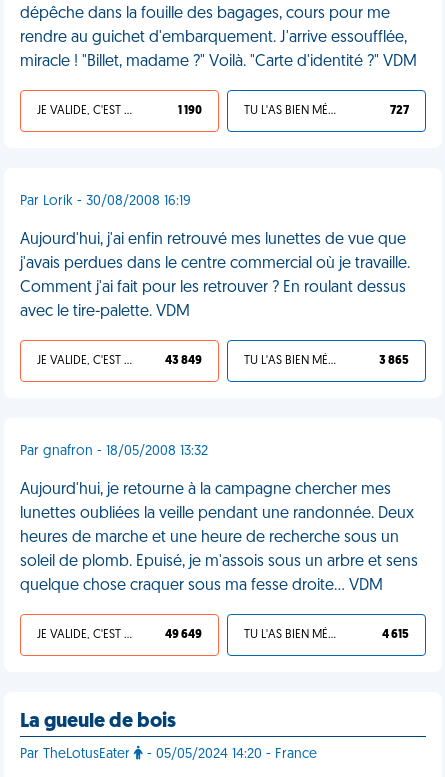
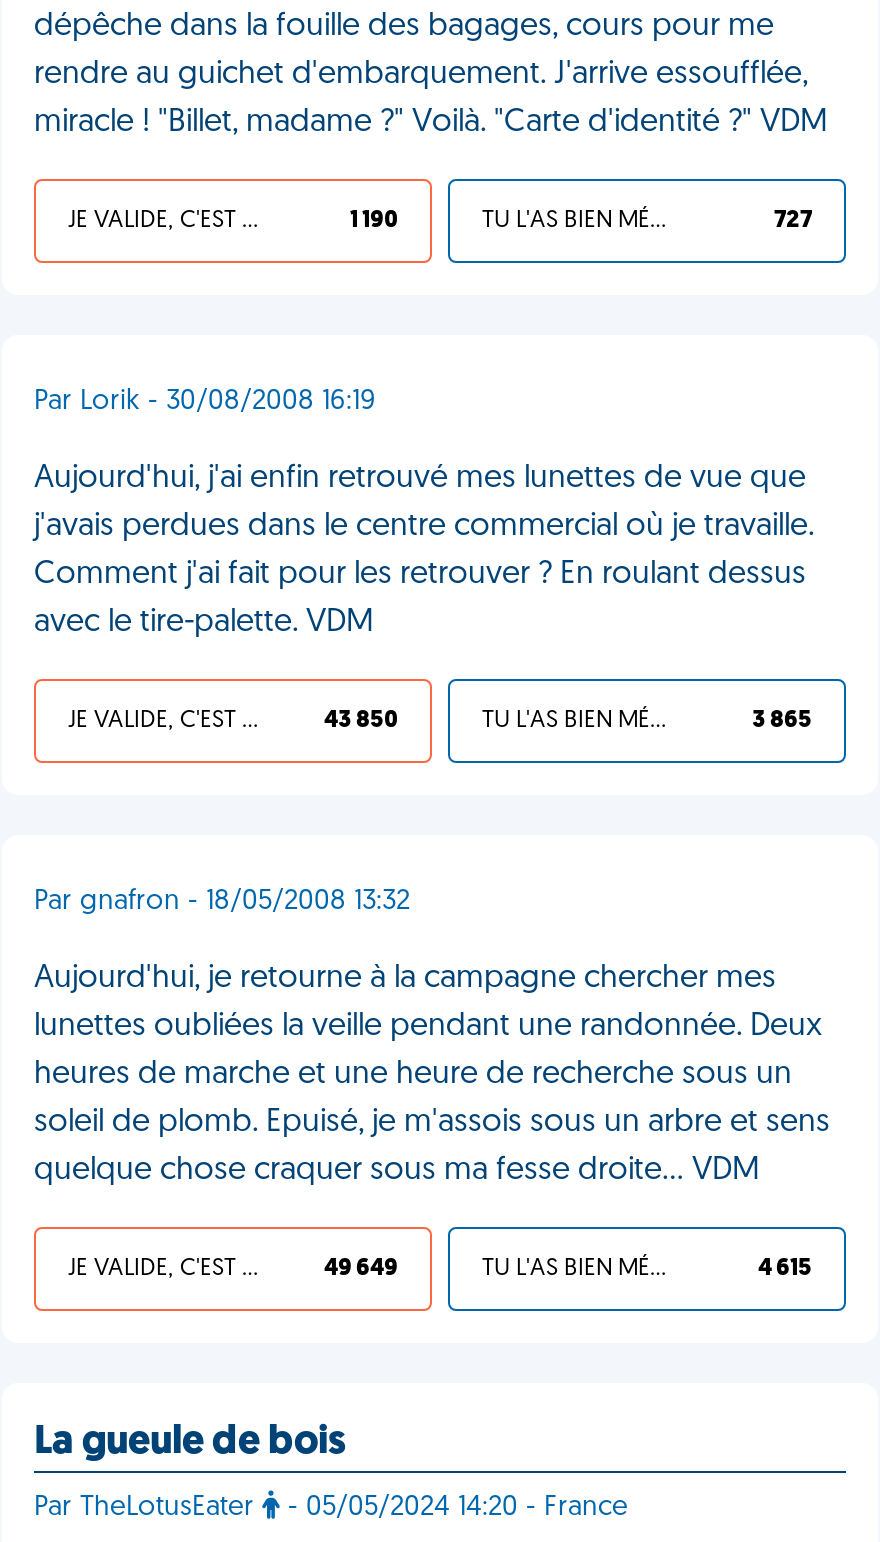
- 43 849
+ 43 850
